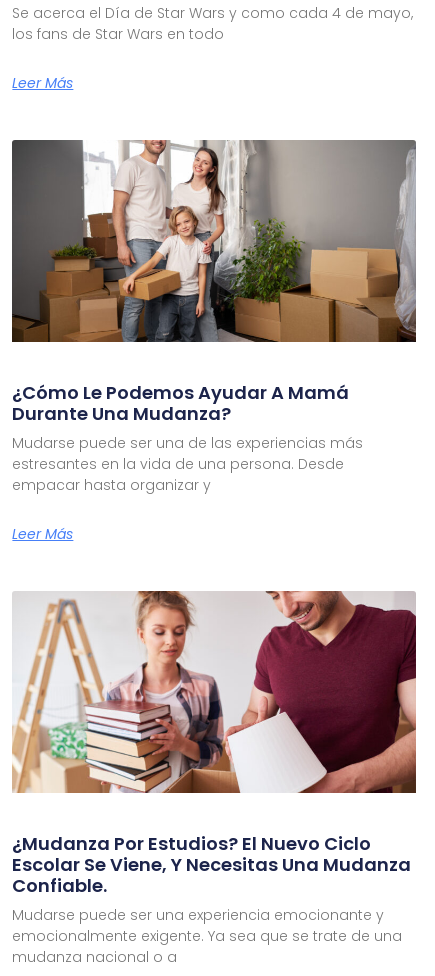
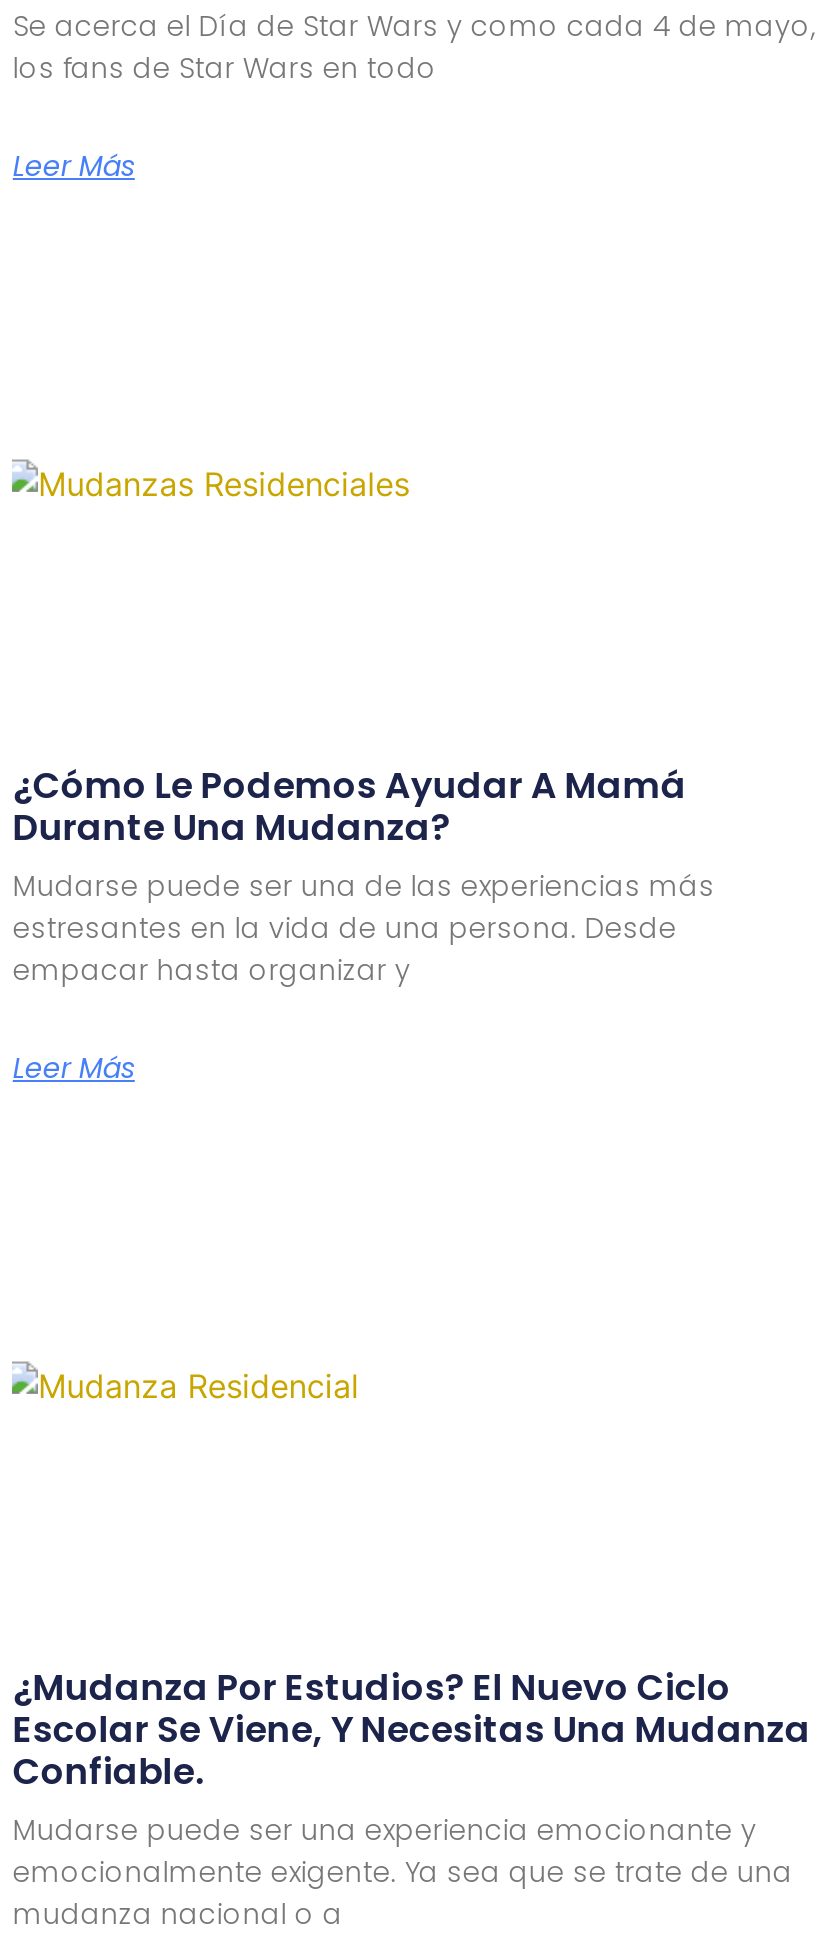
- [image]

- [image]
